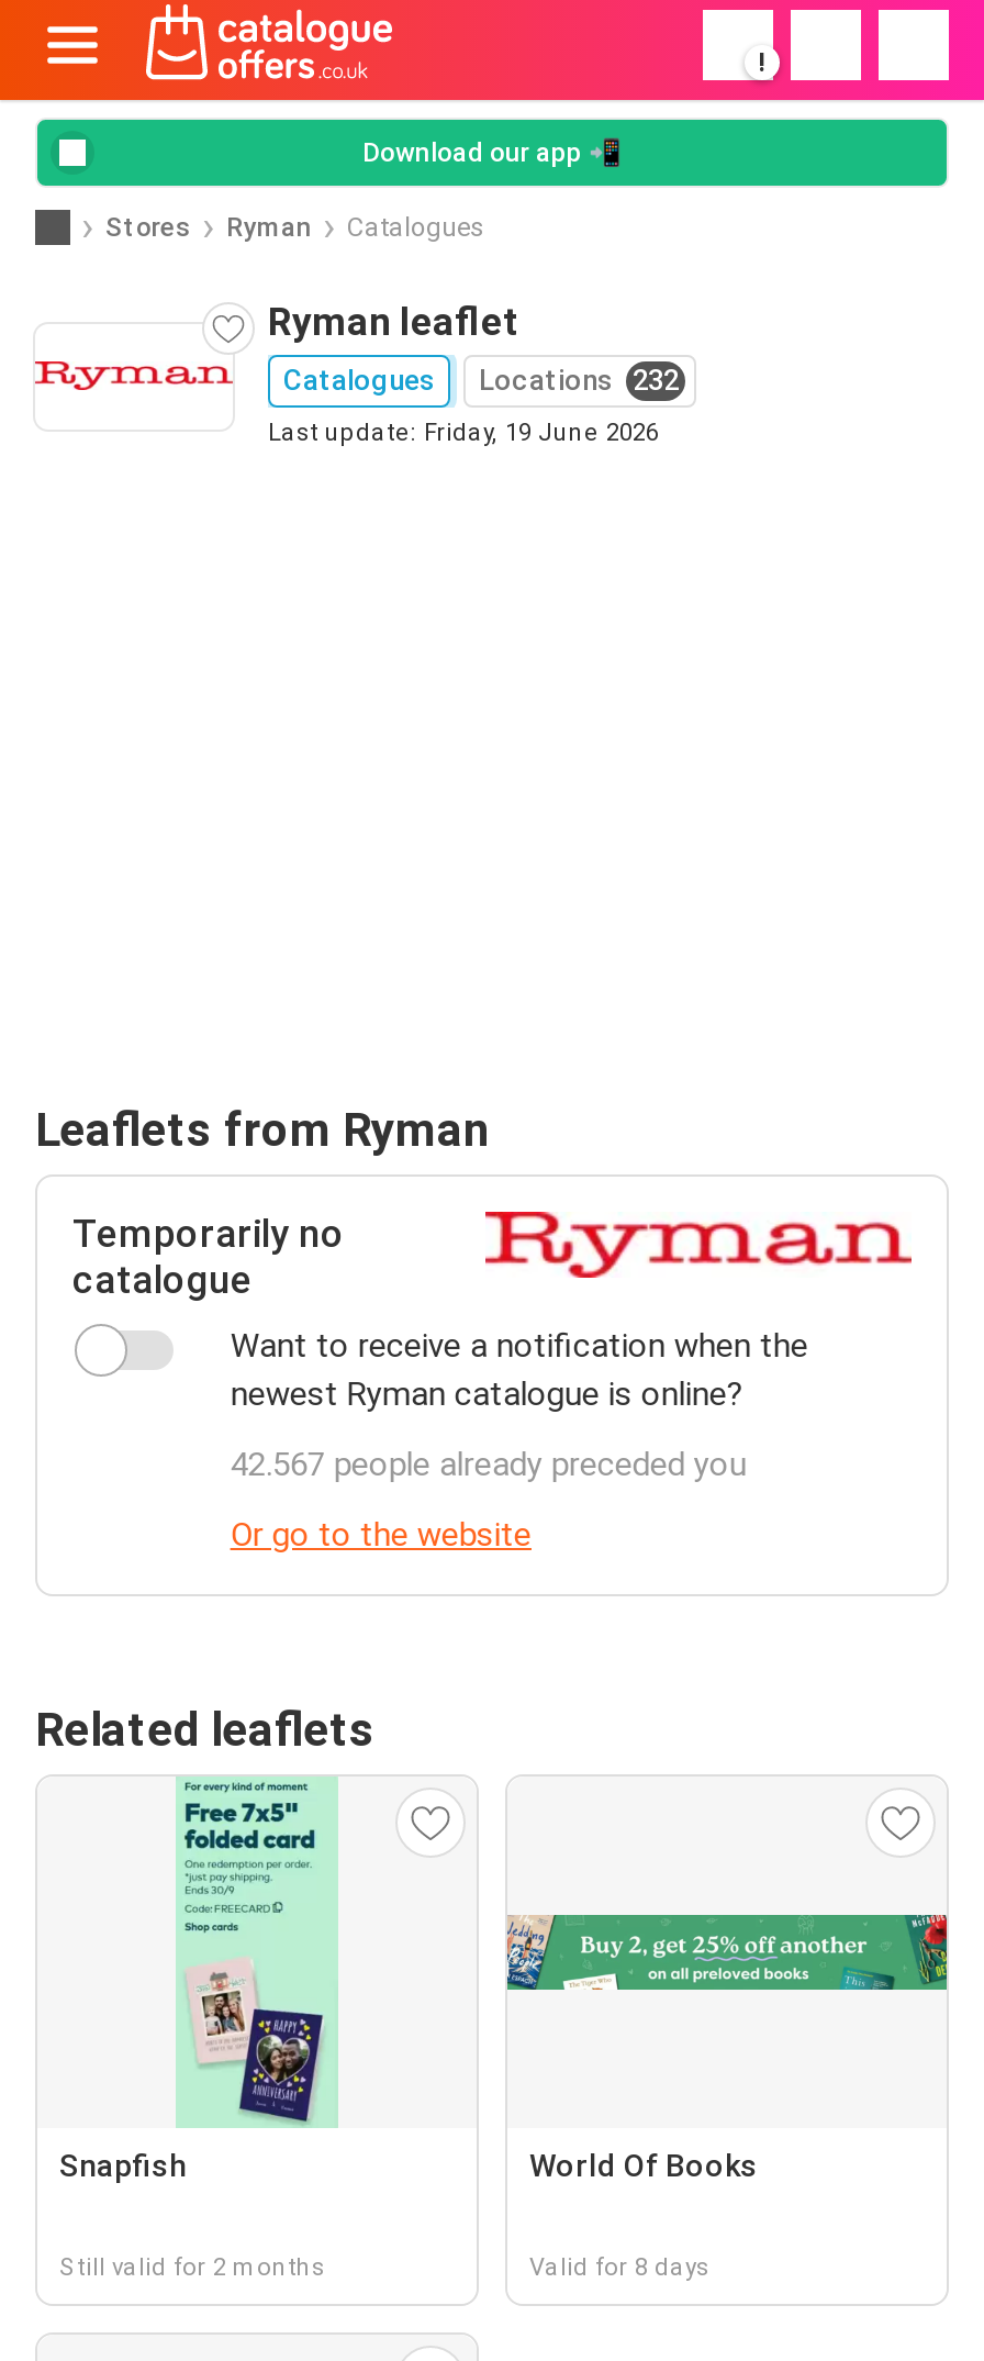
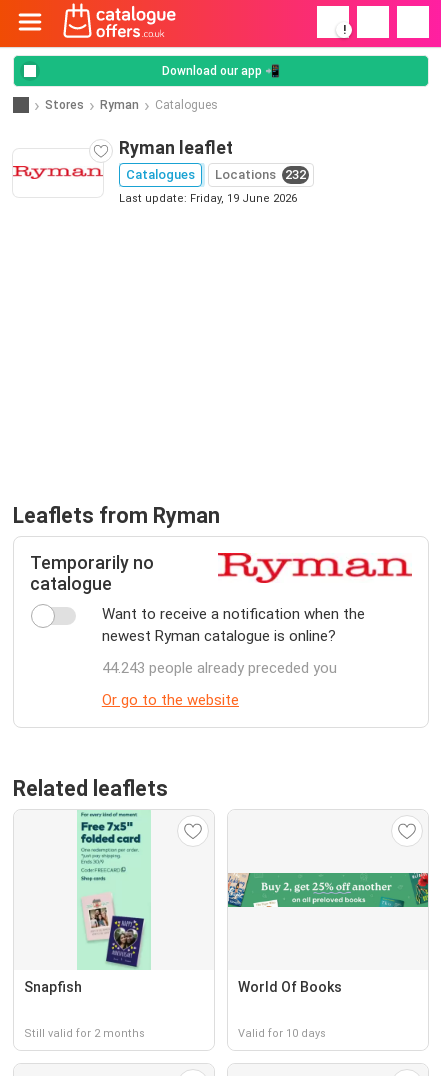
- 42.567 people already preceded you
+ 44.243 people already preceded you

- Valid for 8 days
+ Valid for 10 days
